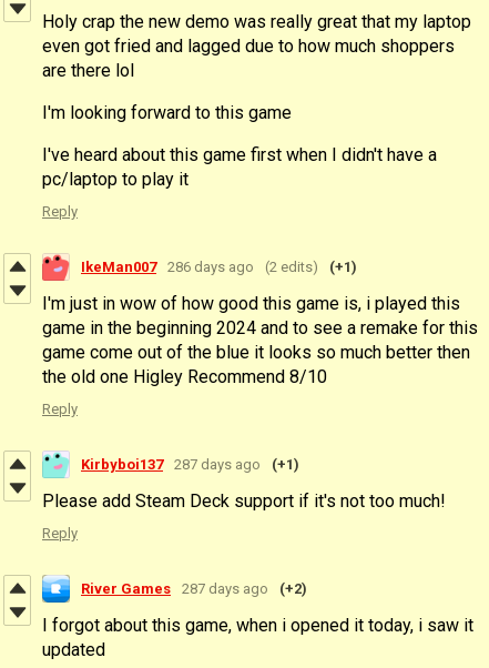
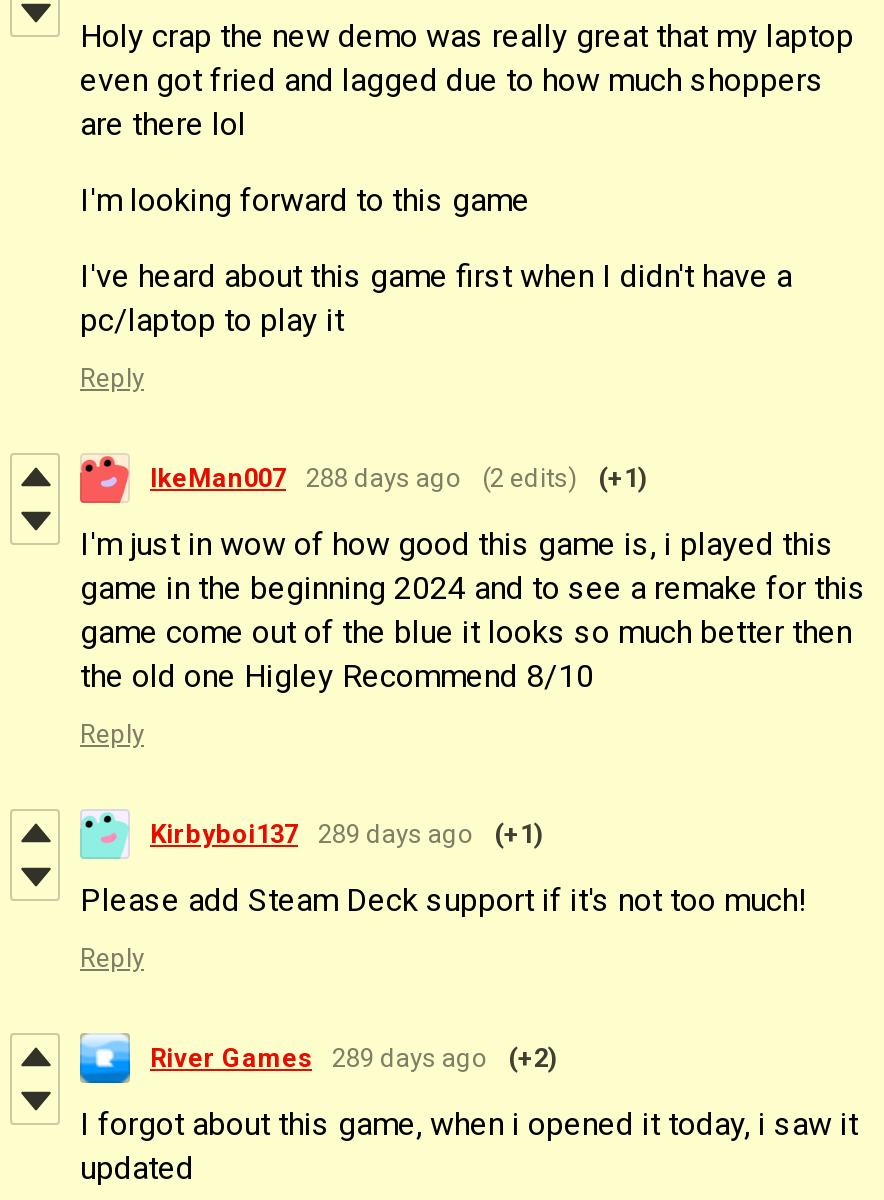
- IkeMan007 286 days ago (2 edits) (+1)
+ IkeMan007 288 days ago (2 edits) (+1)

- Kirbyboi137 287 days ago (+1)
+ Kirbyboi137 289 days ago (+1)

- River Games 287 days ago (+2)
+ River Games 289 days ago (+2)
